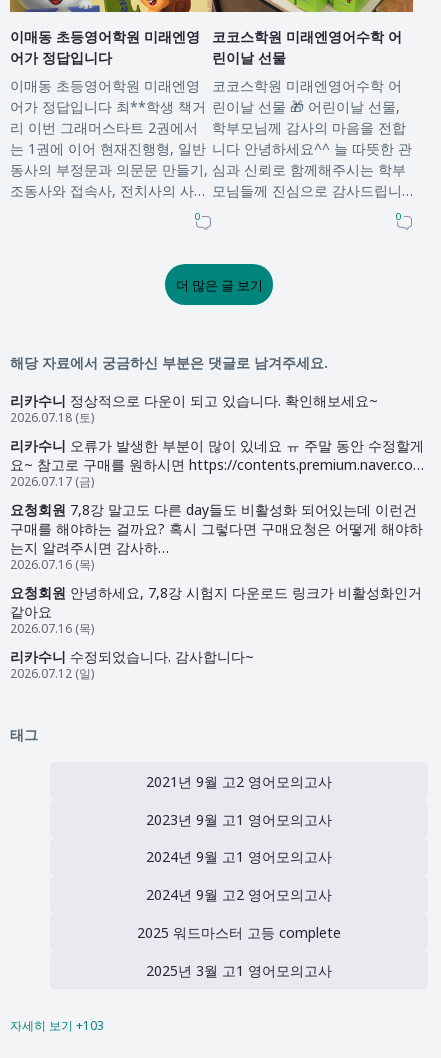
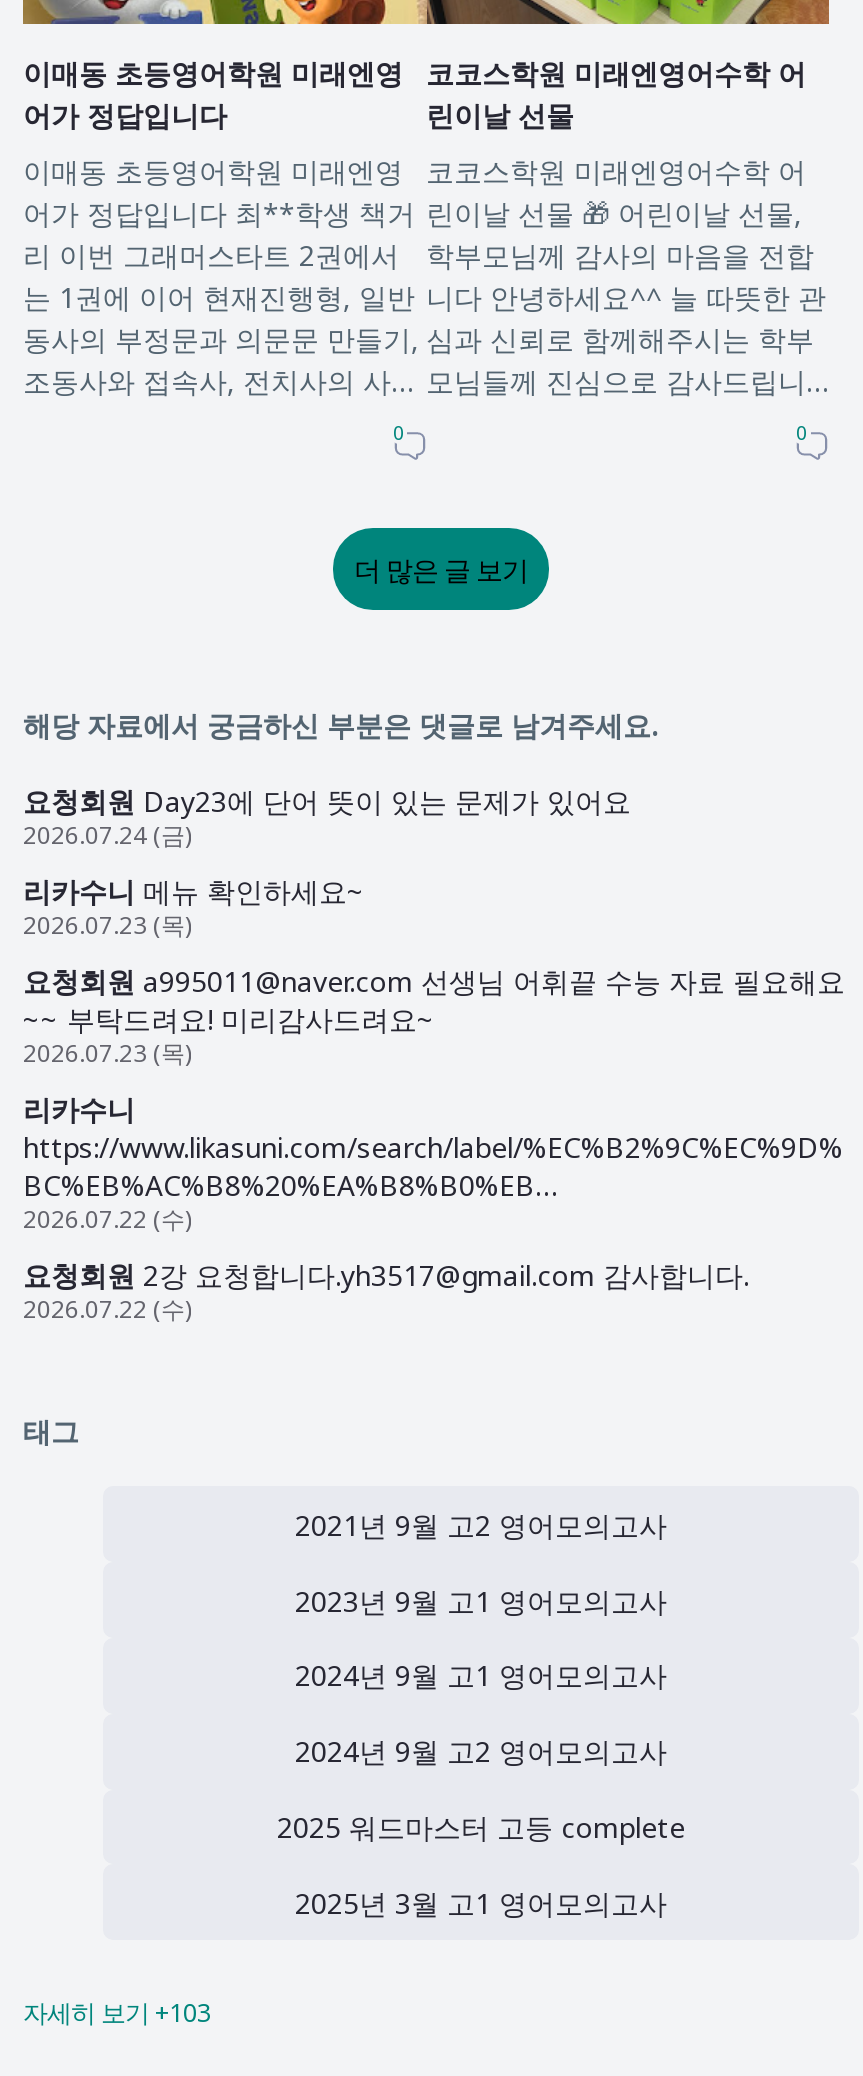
- 리카수니 정상적으로 다운이 되고 있습니다. 확인해보세요~
- 2026.07.18 (토)
+ 요청회원 Day23에 단어 뜻이 있는 문제가 있어요
+ 2026.07.24 (금)

- 리카수니 오류가 발생한 부분이 많이 있네요 ㅠ 주말 동안 수정할게
- 요~ 참고로 구매를 원하시면 https://contents.premium.naver.co…
- 2026.07.17 (금)
+ 리카수니 메뉴 확인하세요~
+ 2026.07.23 (목)

- 요청회원 7,8강 말고도 다른 day들도 비활성화 되어있는데 이런건
- 구매를 해야하는 걸까요? 혹시 그렇다면 구매요청은 어떻게 해야하
- 는지 알려주시면 감사하…
- 2026.07.16 (목)
+ 요청회원 a995011@naver.com 선생님 어휘끝 수능 자료 필요해요
+ ~~ 부탁드려요! 미리감사드려요~
+ 2026.07.23 (목)

- 요청회원 안녕하세요, 7,8강 시험지 다운로드 링크가 비활성화인거
- 같아요
- 2026.07.16 (목)
+ 리카수니
+ https://www.likasuni.com/search/label/%EC%B2%9C%EC%9D%
+ BC%EB%AC%B8%20%EA%B8%B0%EB…
+ 2026.07.22 (수)

- 리카수니 수정되었습니다. 감사합니다~
- 2026.07.12 (일)
+ 요청회원 2강 요청합니다.yh3517@gmail.com 감사합니다.
+ 2026.07.22 (수)
